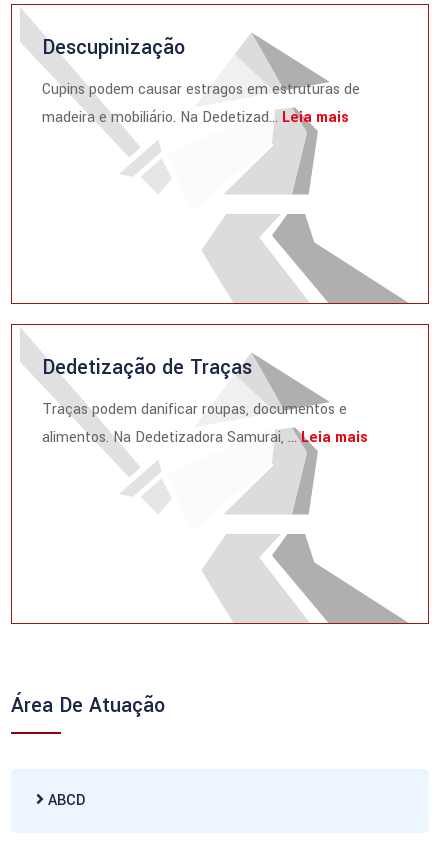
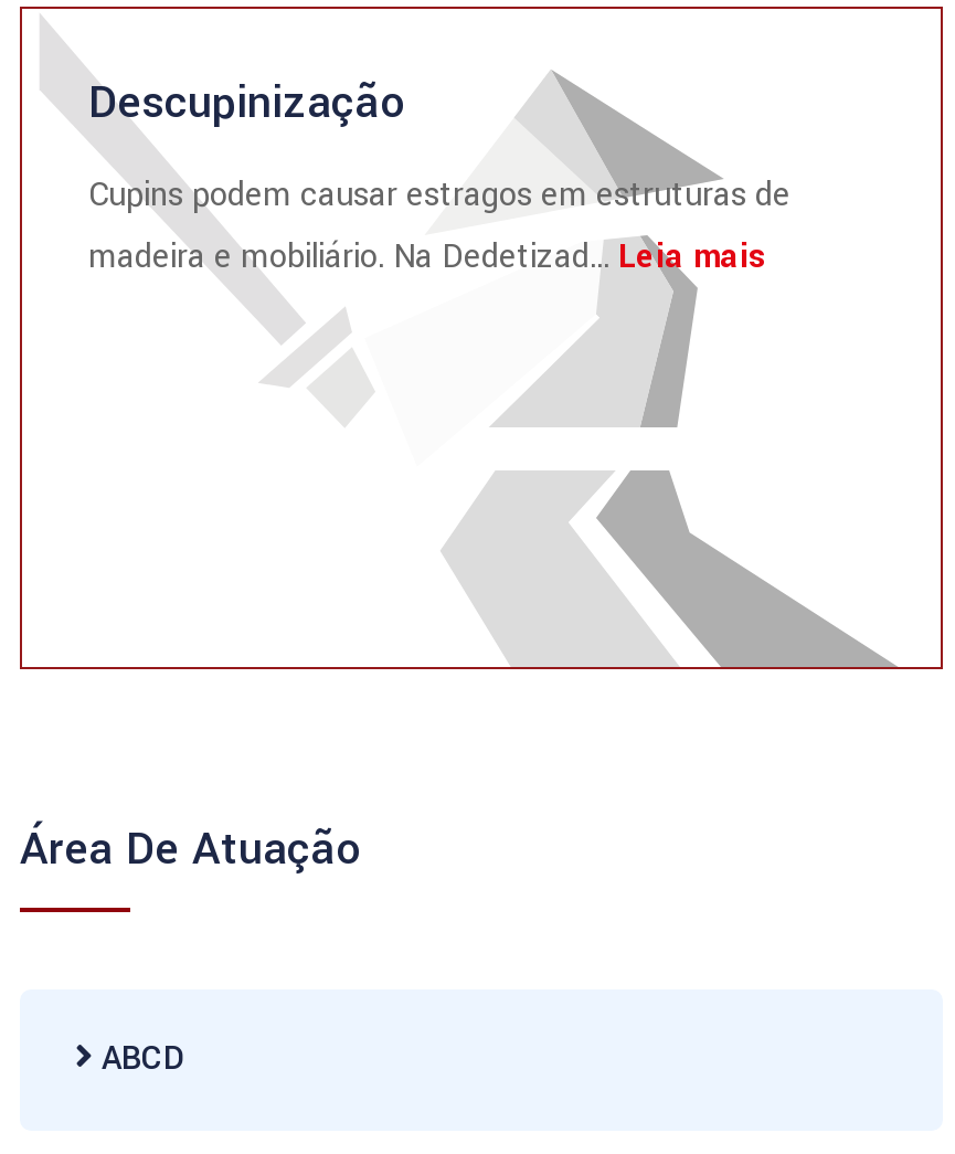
- Dedetização de Traças
- Traças podem danificar roupas, documentos e
- alimentos. Na Dedetizadora Samurai, ...Leia mais
